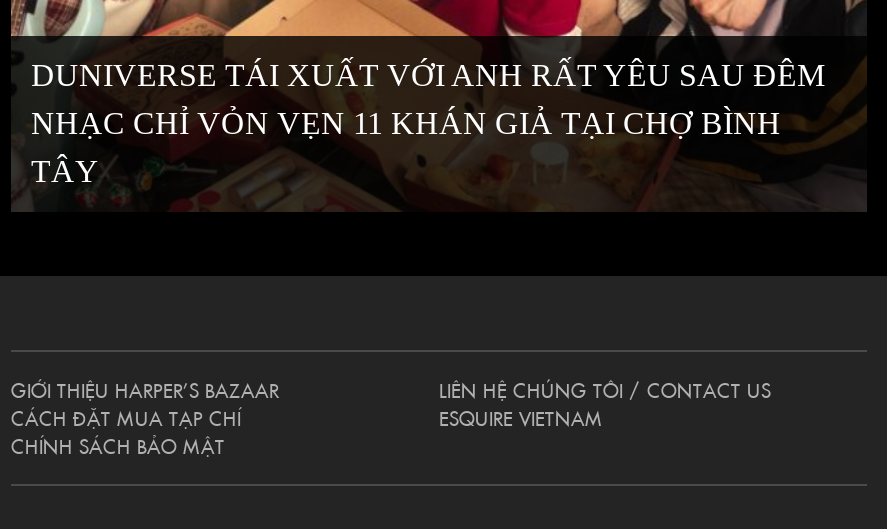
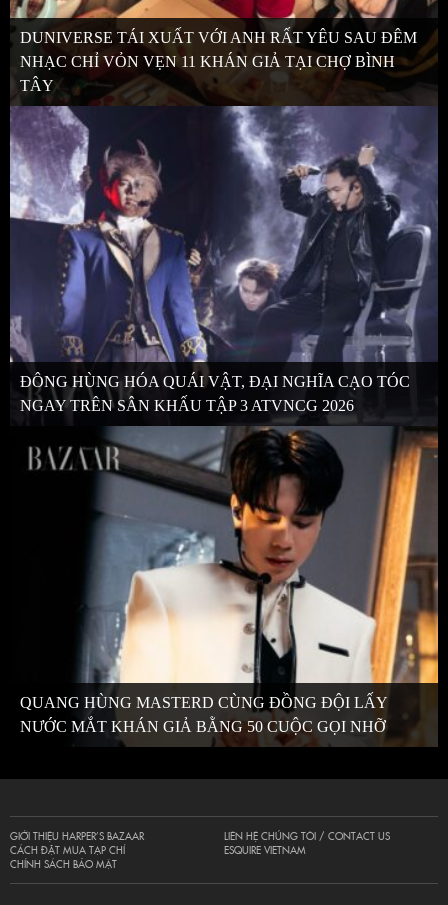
+ [image]
+ ĐÔNG HÙNG HÓA QUÁI VẬT, ĐẠI NGHĨA CẠO TÓC
+ NGAY TRÊN SÂN KHẤU TẬP 3 ATVNCG 2026

+ [image]
+ QUANG HÙNG MASTERD CÙNG ĐỒNG ĐỘI LẤY
+ NƯỚC MẮT KHÁN GIẢ BẰNG 50 CUỘC GỌI NHỠ
